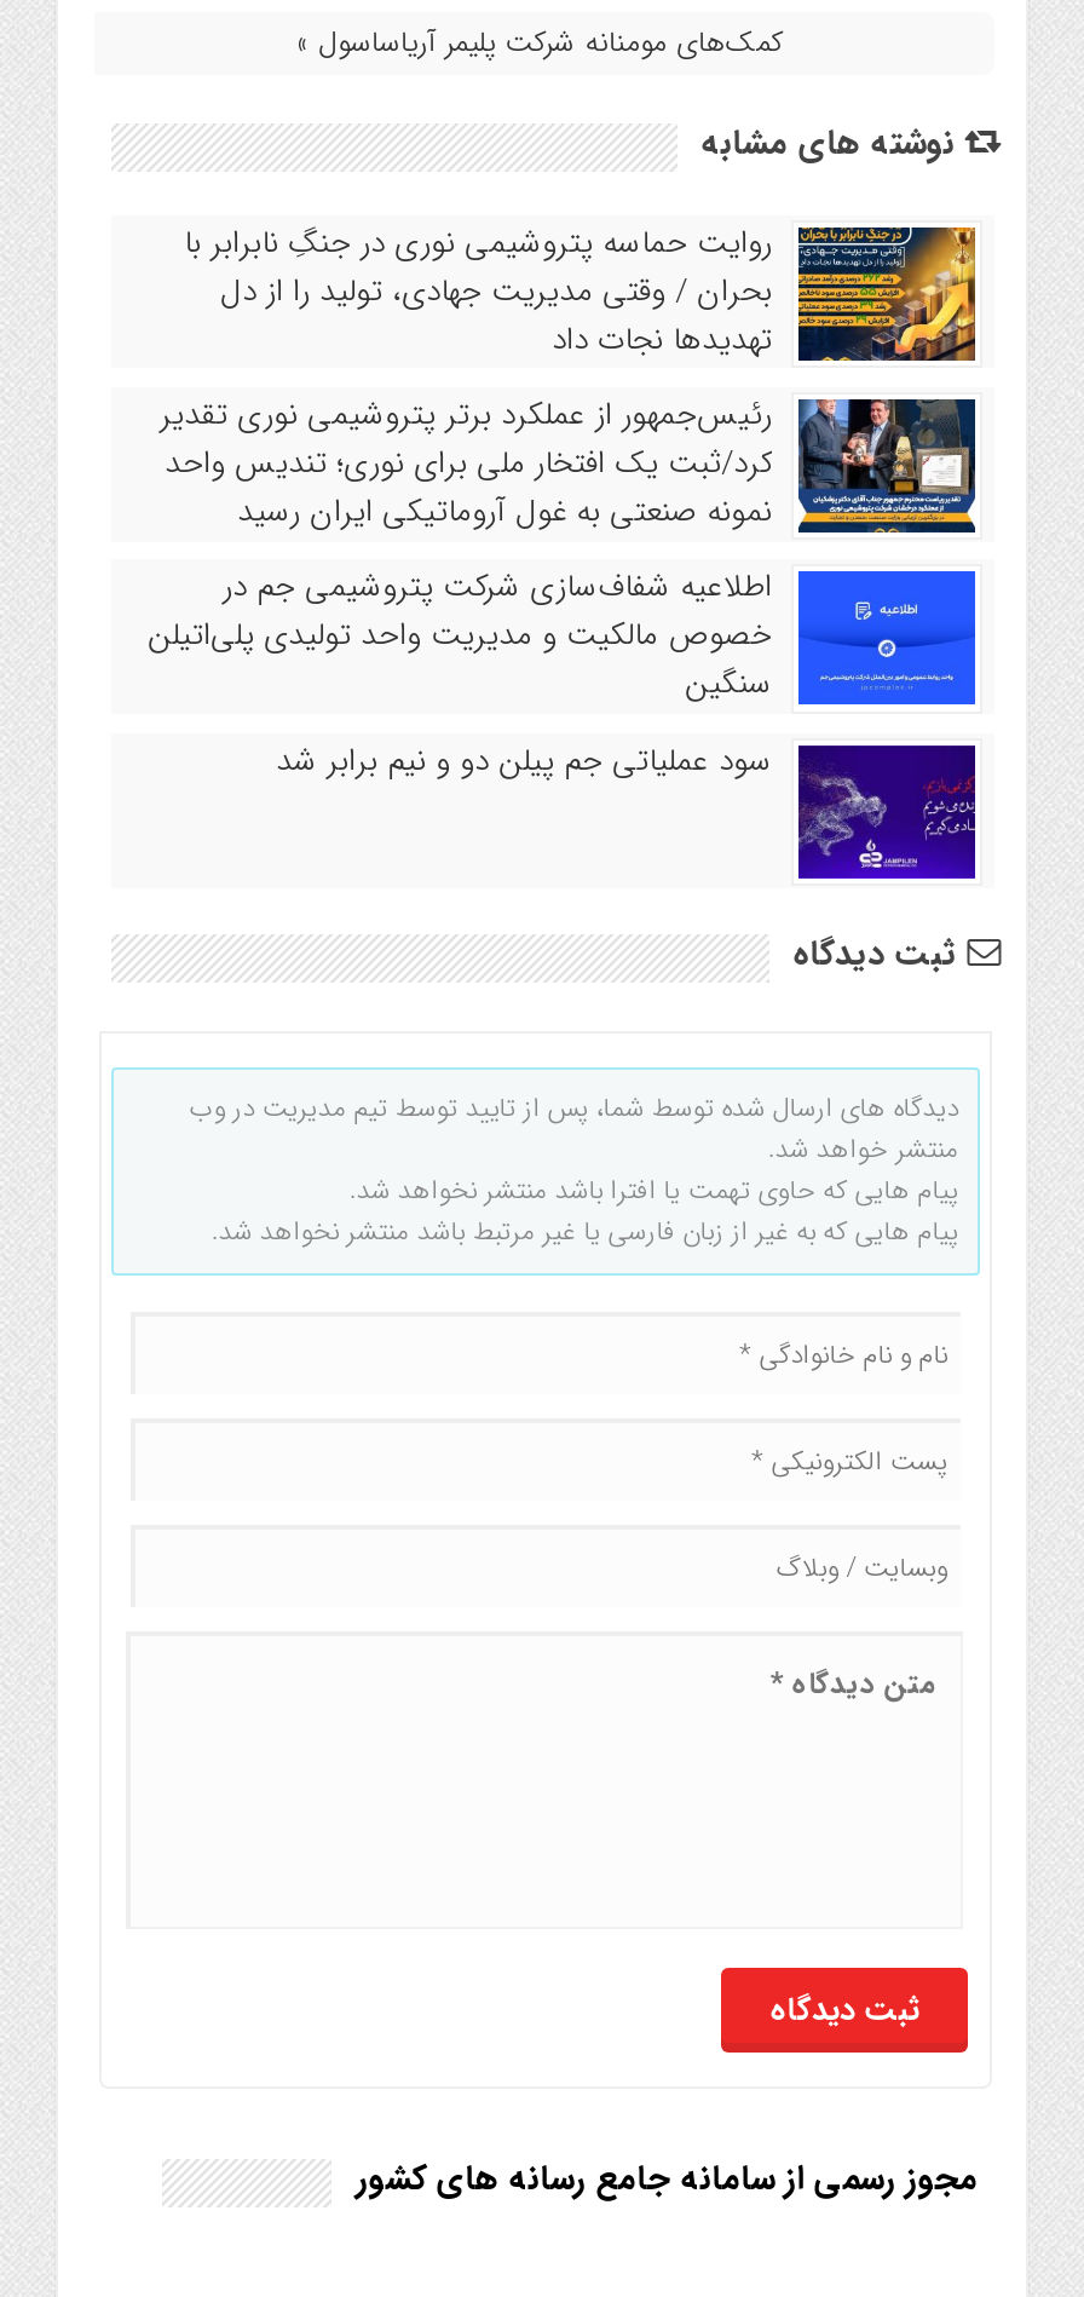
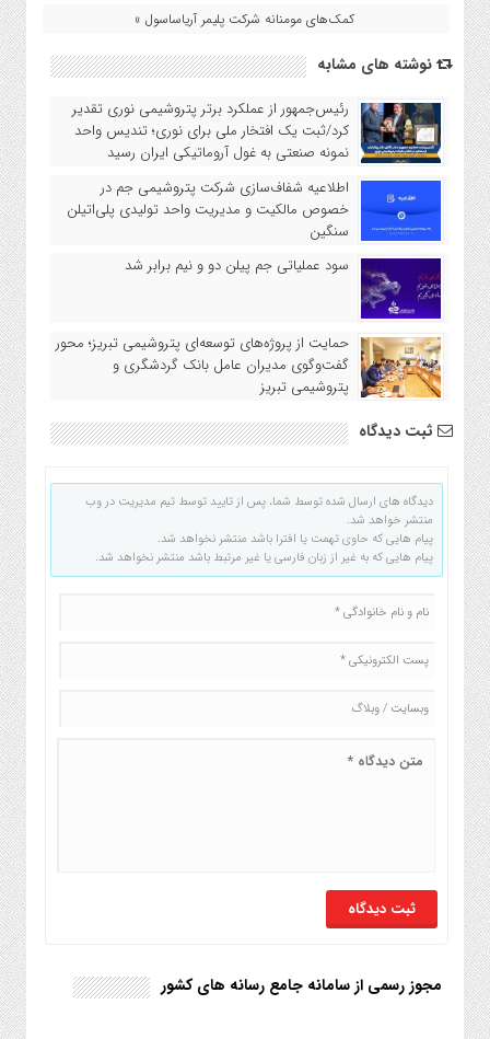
- [image]
- روایت حماسه پتروشیمی نوری در جنگِ نابرابر با
- بحران / وقتی مدیریت جهادی، تولید را از دل
- تهدیدها نجات داد

moved up: [image] | رئیس‌جمهور از عملکرد برتر پتروشیمی نوری تقدیر | کرد/ثبت یک افتخار ملی برای نوری؛ تندیس واحد | نمونه صنعتی به غول آروماتیکی ایران رسید | اطلاعیه شفاف‌سازی شرکت پتروشیمی جم در | خصوص مالکیت و مدیریت واحد تولیدی پلی‌اتیلن | سود عملیاتی جم پیلن دو و نیم برابر شد

moved up: [image]

+ [image]
+ حمایت از پروژه‌های توسعه‌ای پتروشیمی تبریز؛ محور
+ گفت‌وگوی مدیران عامل بانک گردشگری و
+ پتروشیمی تبریز
